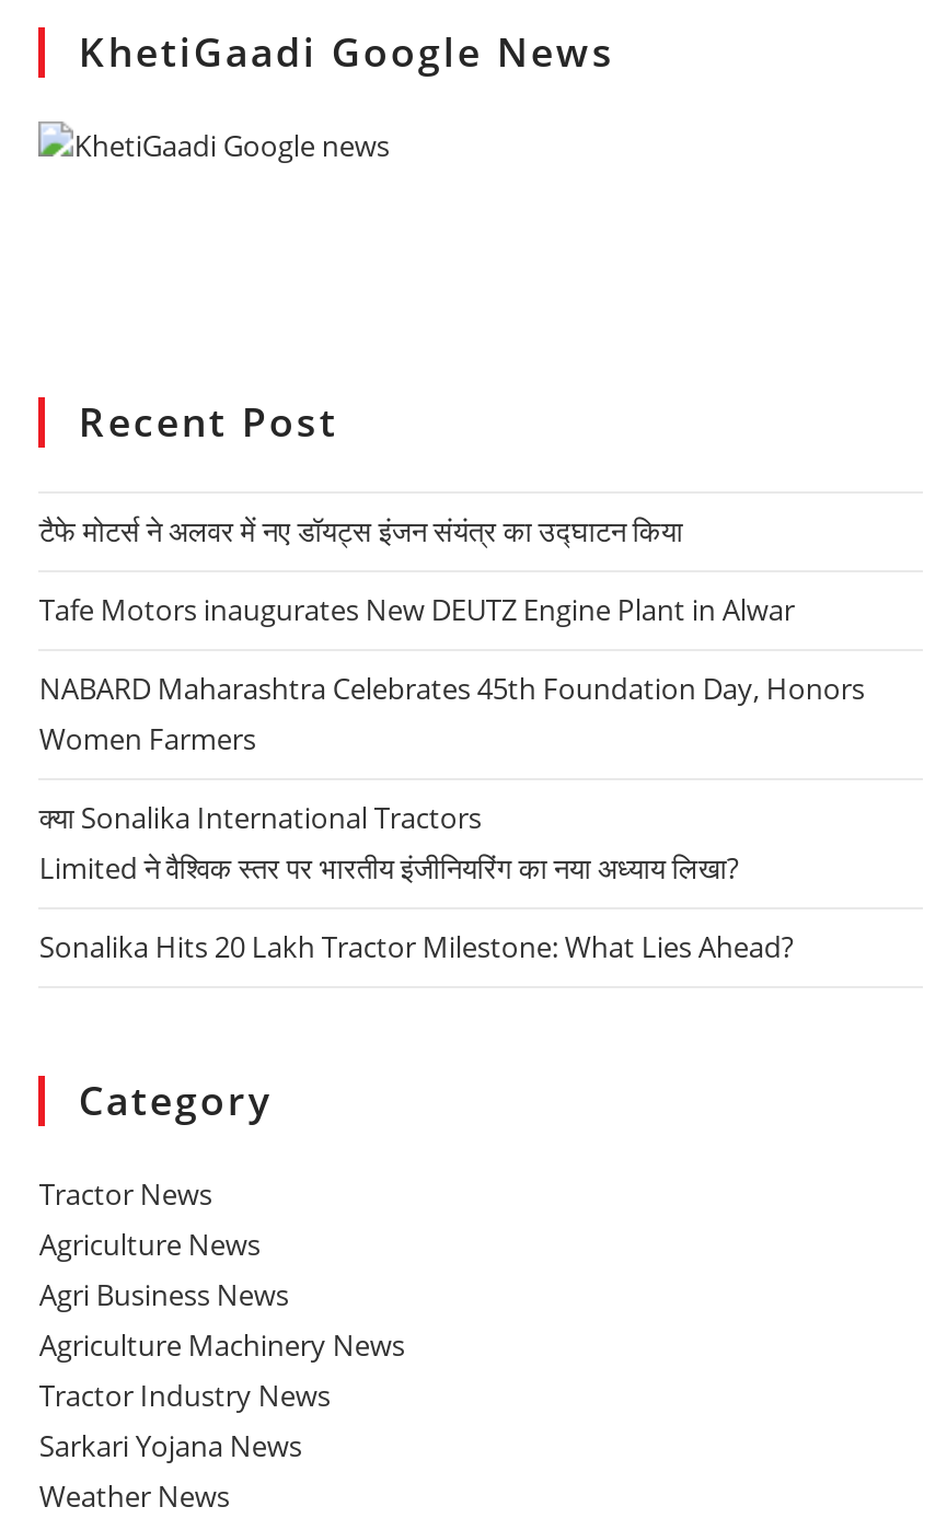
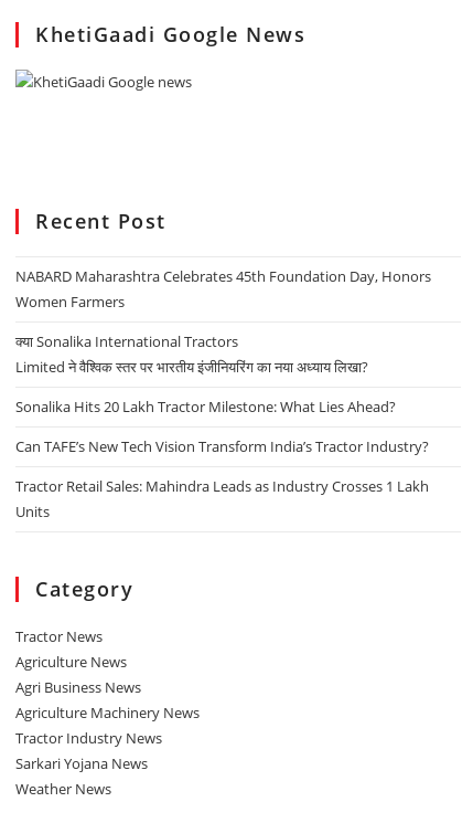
- टैफे मोटर्स ने अलवर में नए डॉयट्स इंजन संयंत्र का उद्घाटन किया
- Tafe Motors inaugurates New DEUTZ Engine Plant in Alwar

moved up: NABARD Maharashtra Celebrates 45th Foundation Day, Honors | Women Farmers | क्या Sonalika International Tractors | Limited ने वैश्विक स्तर पर भारतीय इंजीनियरिंग का नया अध्याय लिखा? | Sonalika Hits 20 Lakh Tractor Milestone: What Lies Ahead?

+ Can TAFE’s New Tech Vision Transform India’s Tractor Industry?
+ Tractor Retail Sales: Mahindra Leads as Industry Crosses 1 Lakh
+ Units
